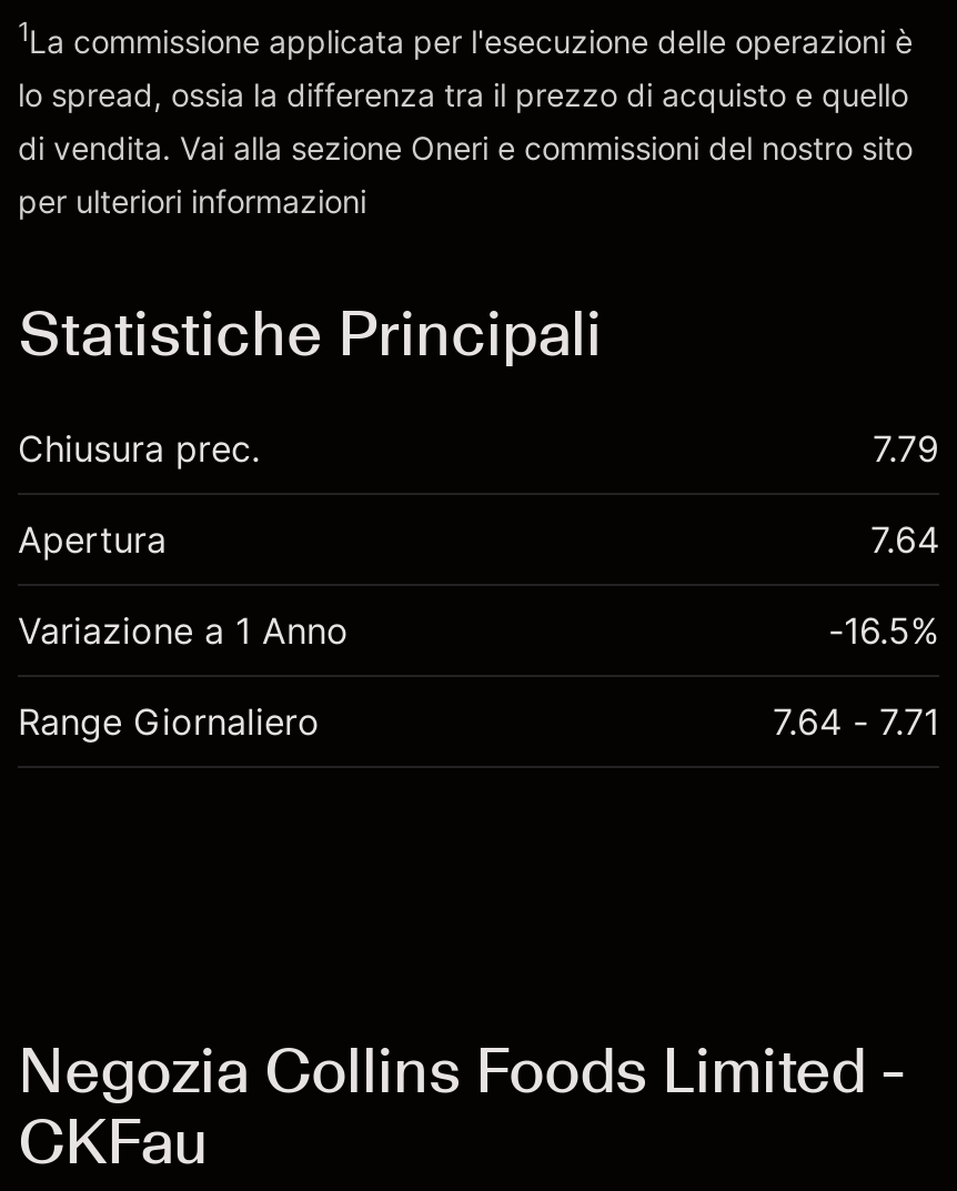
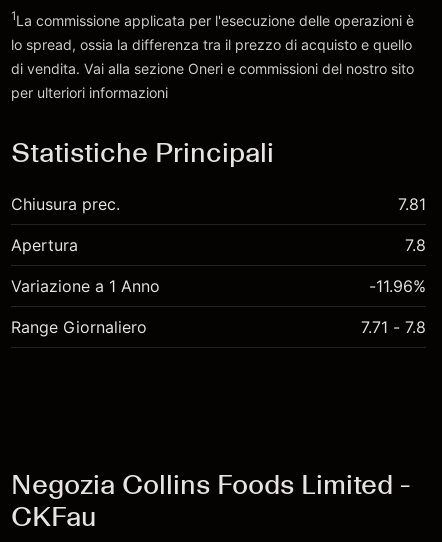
- 7.79
+ 7.81

- 7.64
+ 7.8

- -16.5%
+ -11.96%

- 7.64 - 7.71
+ 7.71 - 7.8
